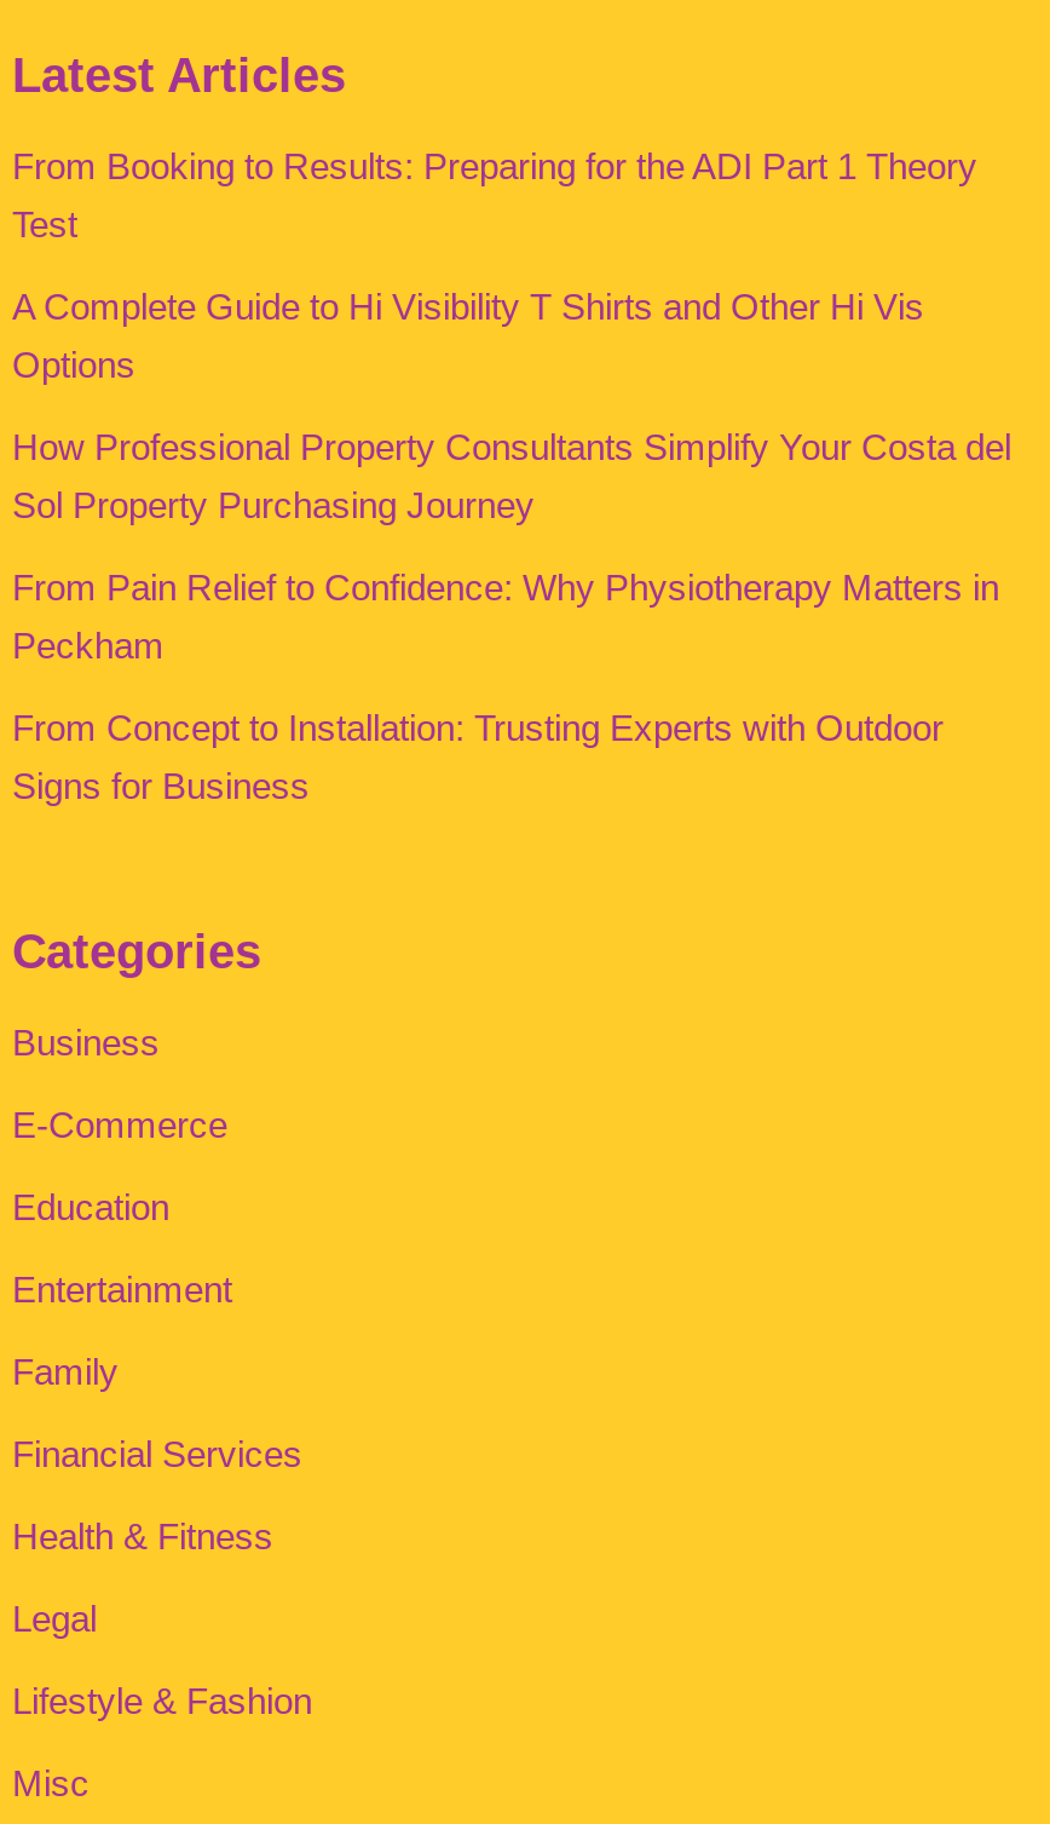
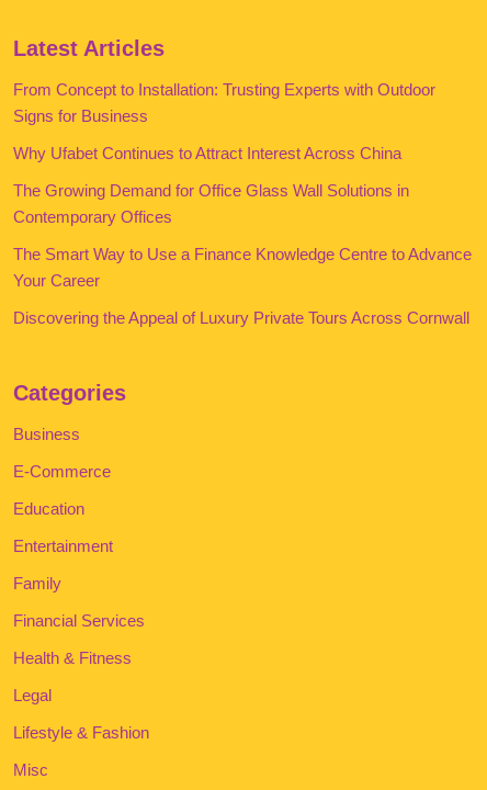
- From Booking to Results: Preparing for the ADI Part 1 Theory
- Test
- A Complete Guide to Hi Visibility T Shirts and Other Hi Vis
- Options
- How Professional Property Consultants Simplify Your Costa del
- Sol Property Purchasing Journey
- From Pain Relief to Confidence: Why Physiotherapy Matters in
- Peckham

moved up: From Concept to Installation: Trusting Experts with Outdoor | Signs for Business

+ Why Ufabet Continues to Attract Interest Across China
+ The Growing Demand for Office Glass Wall Solutions in
+ Contemporary Offices
+ The Smart Way to Use a Finance Knowledge Centre to Advance
+ Your Career
+ Discovering the Appeal of Luxury Private Tours Across Cornwall
